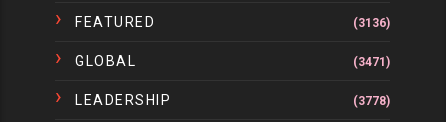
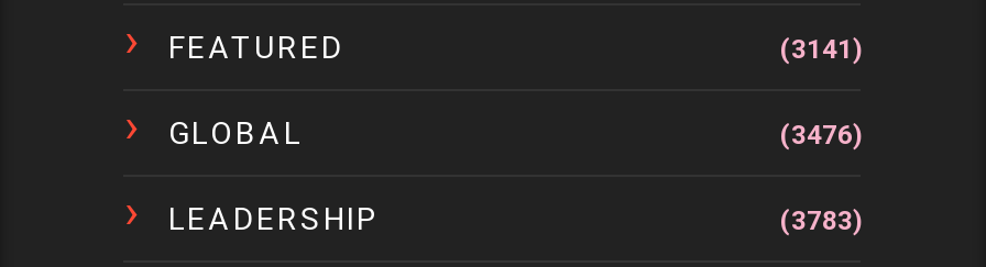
- (3136)
+ (3141)

- (3471)
+ (3476)

- (3778)
+ (3783)
